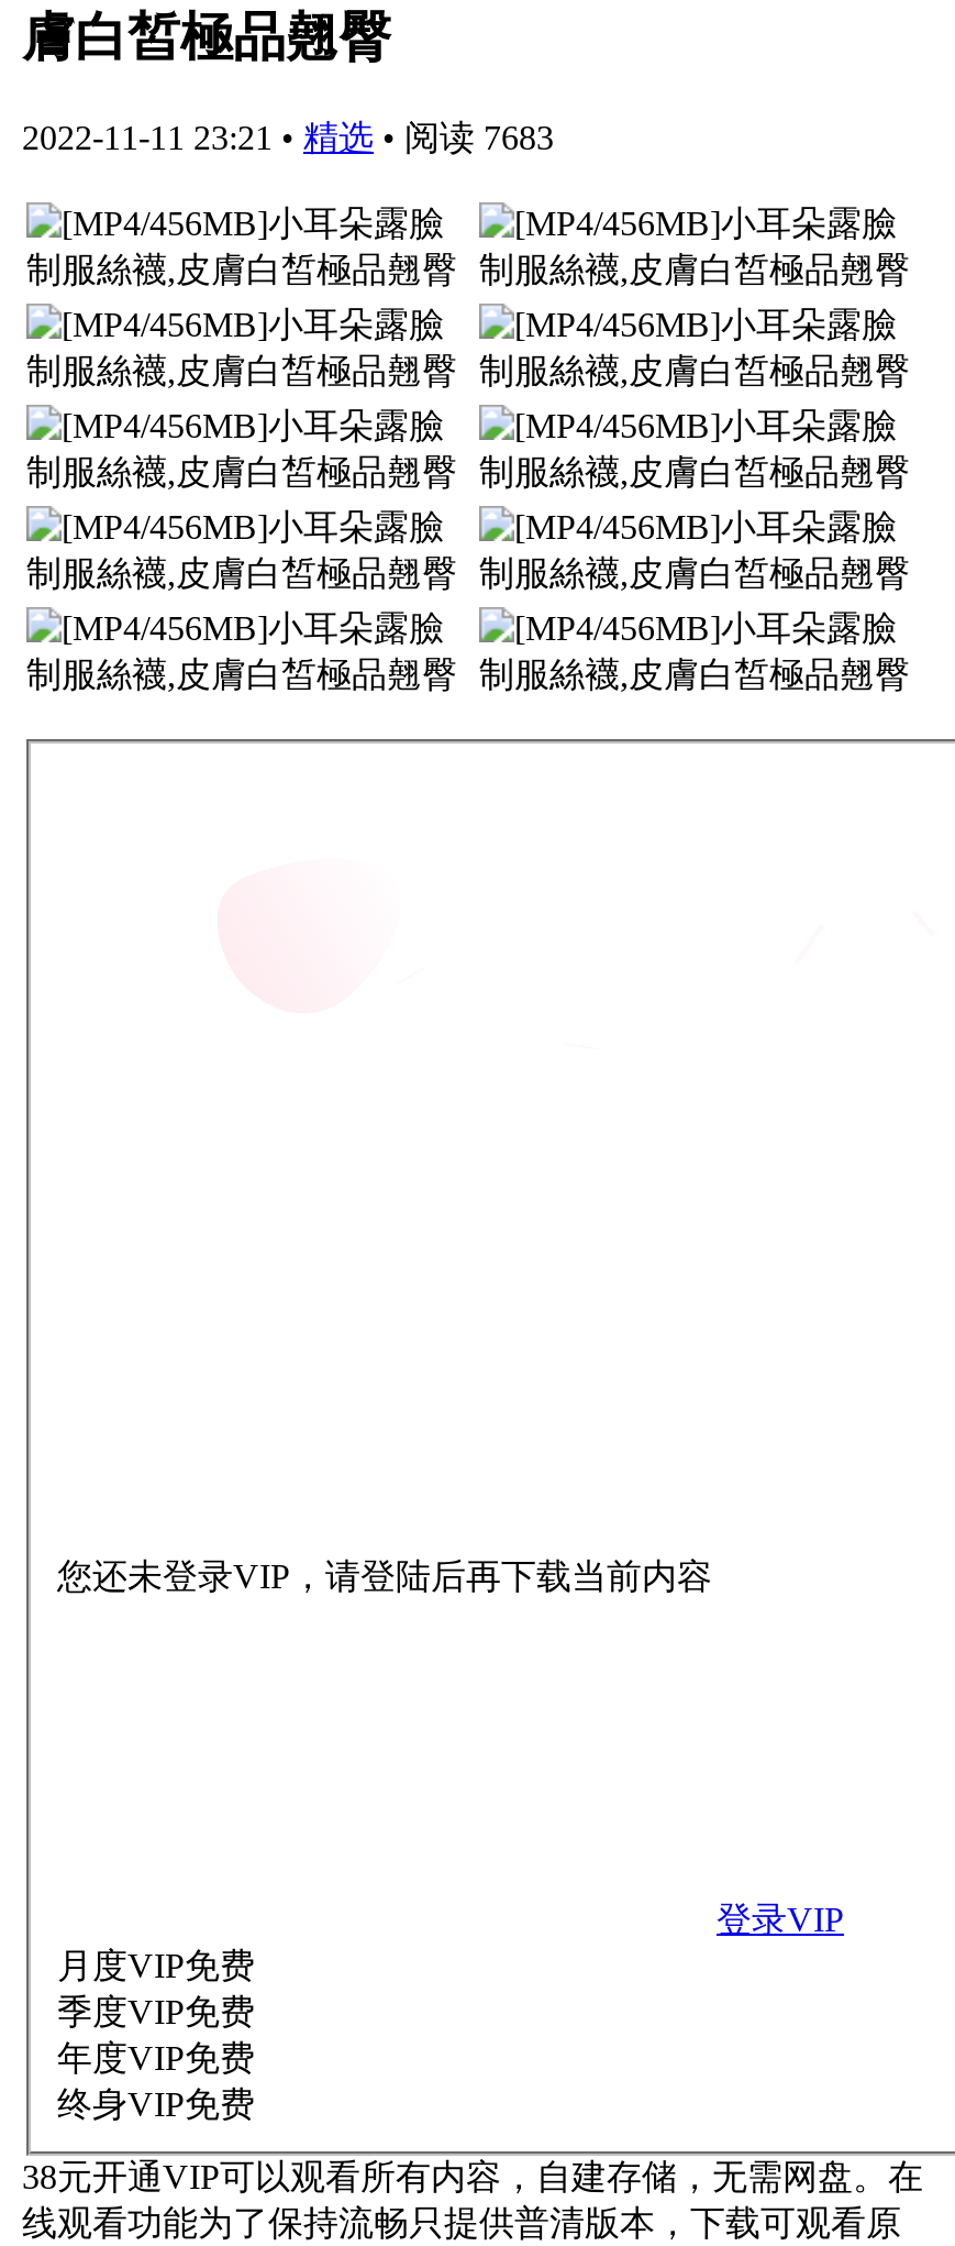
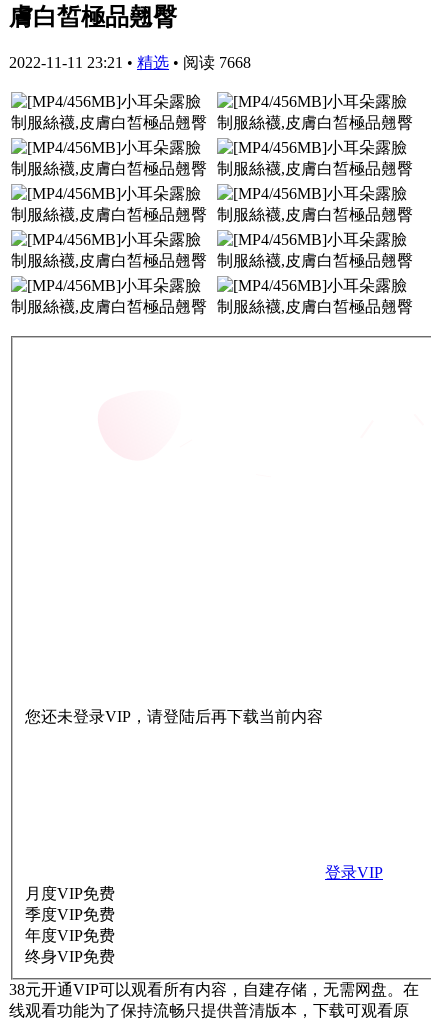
- 2022-11-11 23:21 • 精选 • 阅读 7683
+ 2022-11-11 23:21 • 精选 • 阅读 7668
